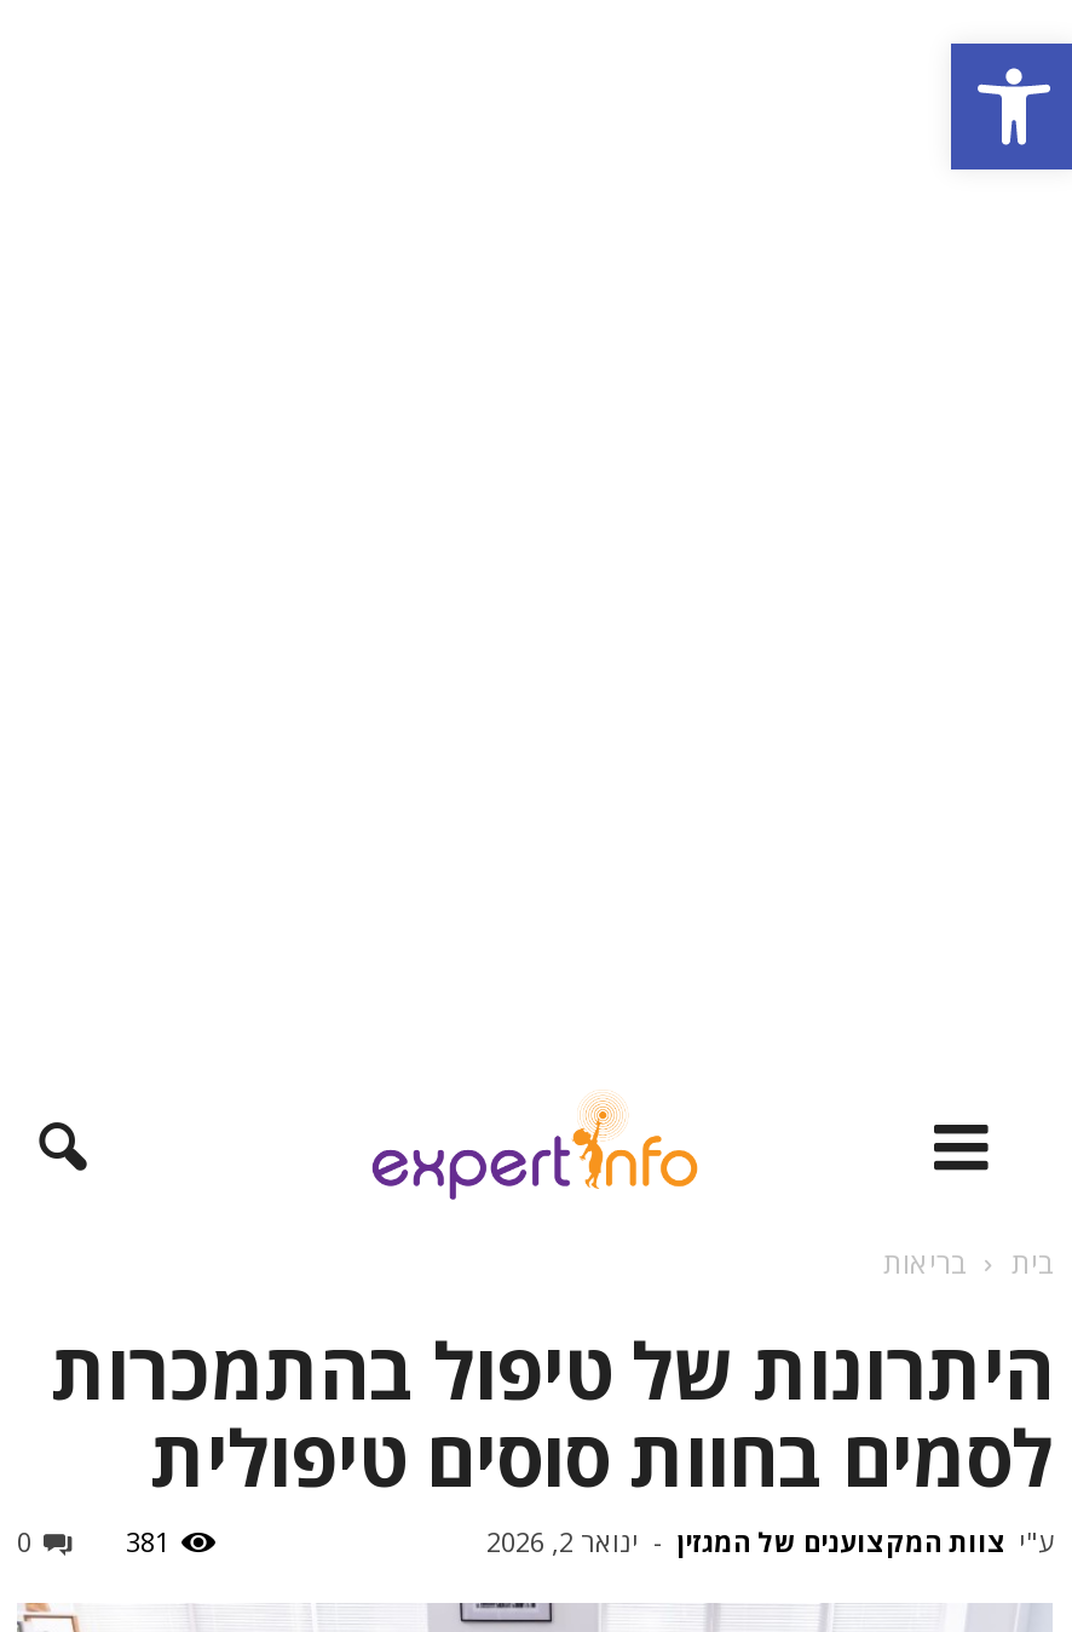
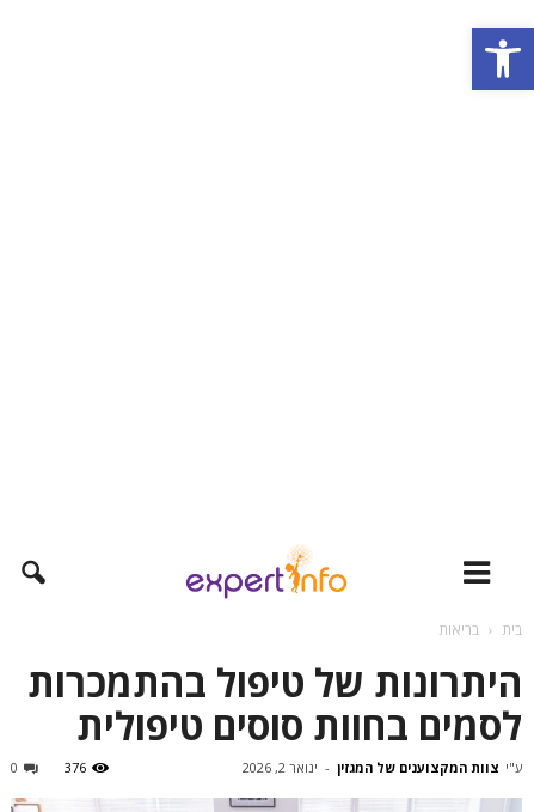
- 381
+ 376
